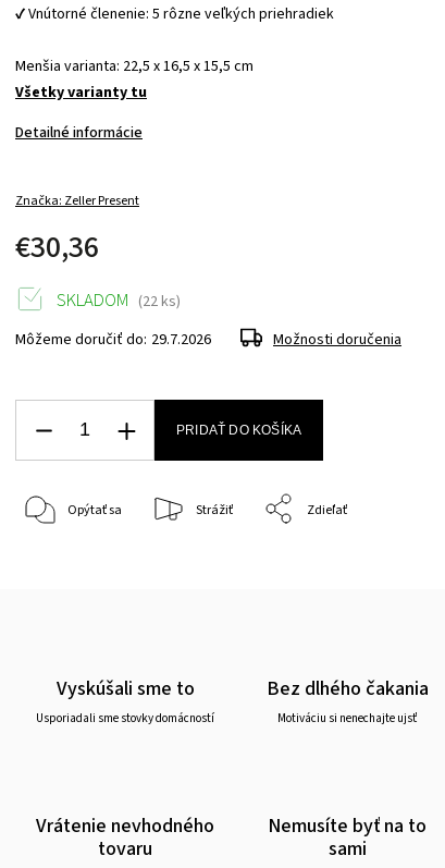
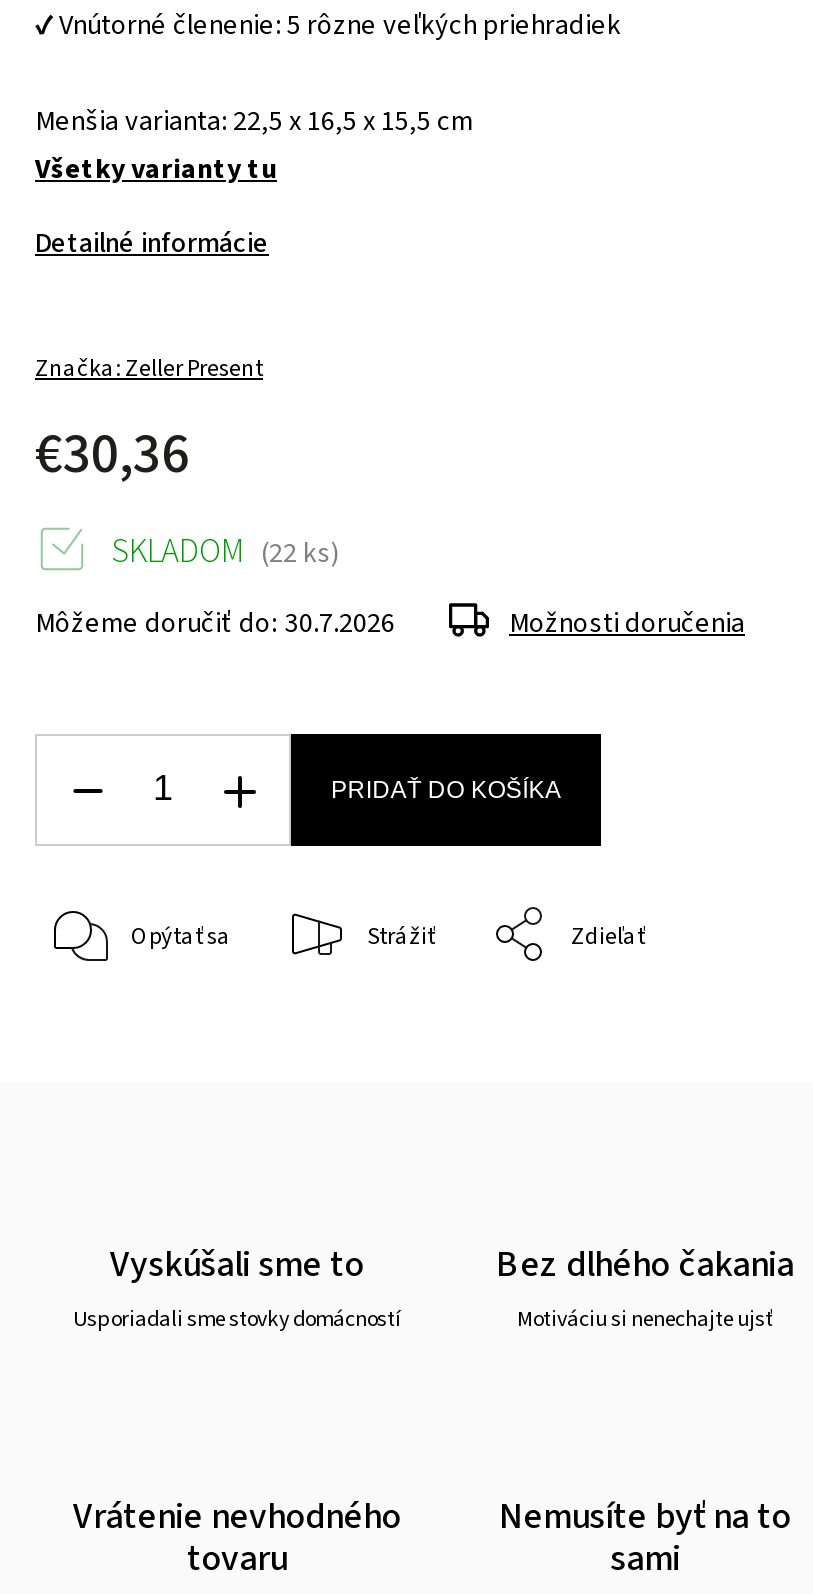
- Môžeme doručiť do: 29.7.2026
+ Môžeme doručiť do: 30.7.2026
